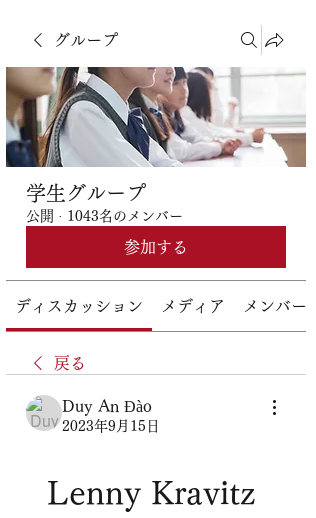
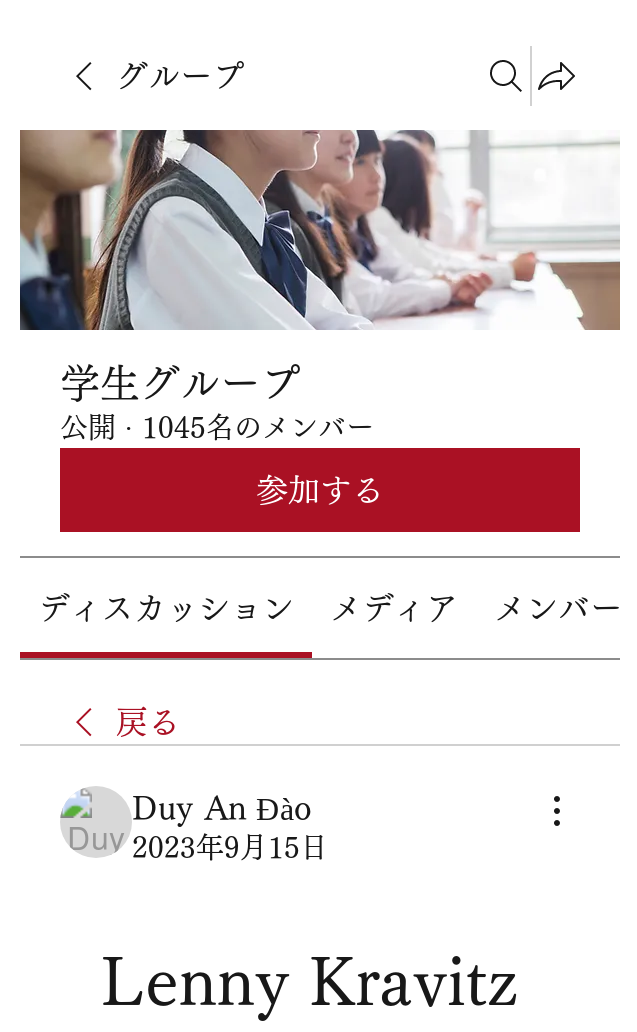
- 公開 · 1043名のメンバー
+ 公開 · 1045名のメンバー
